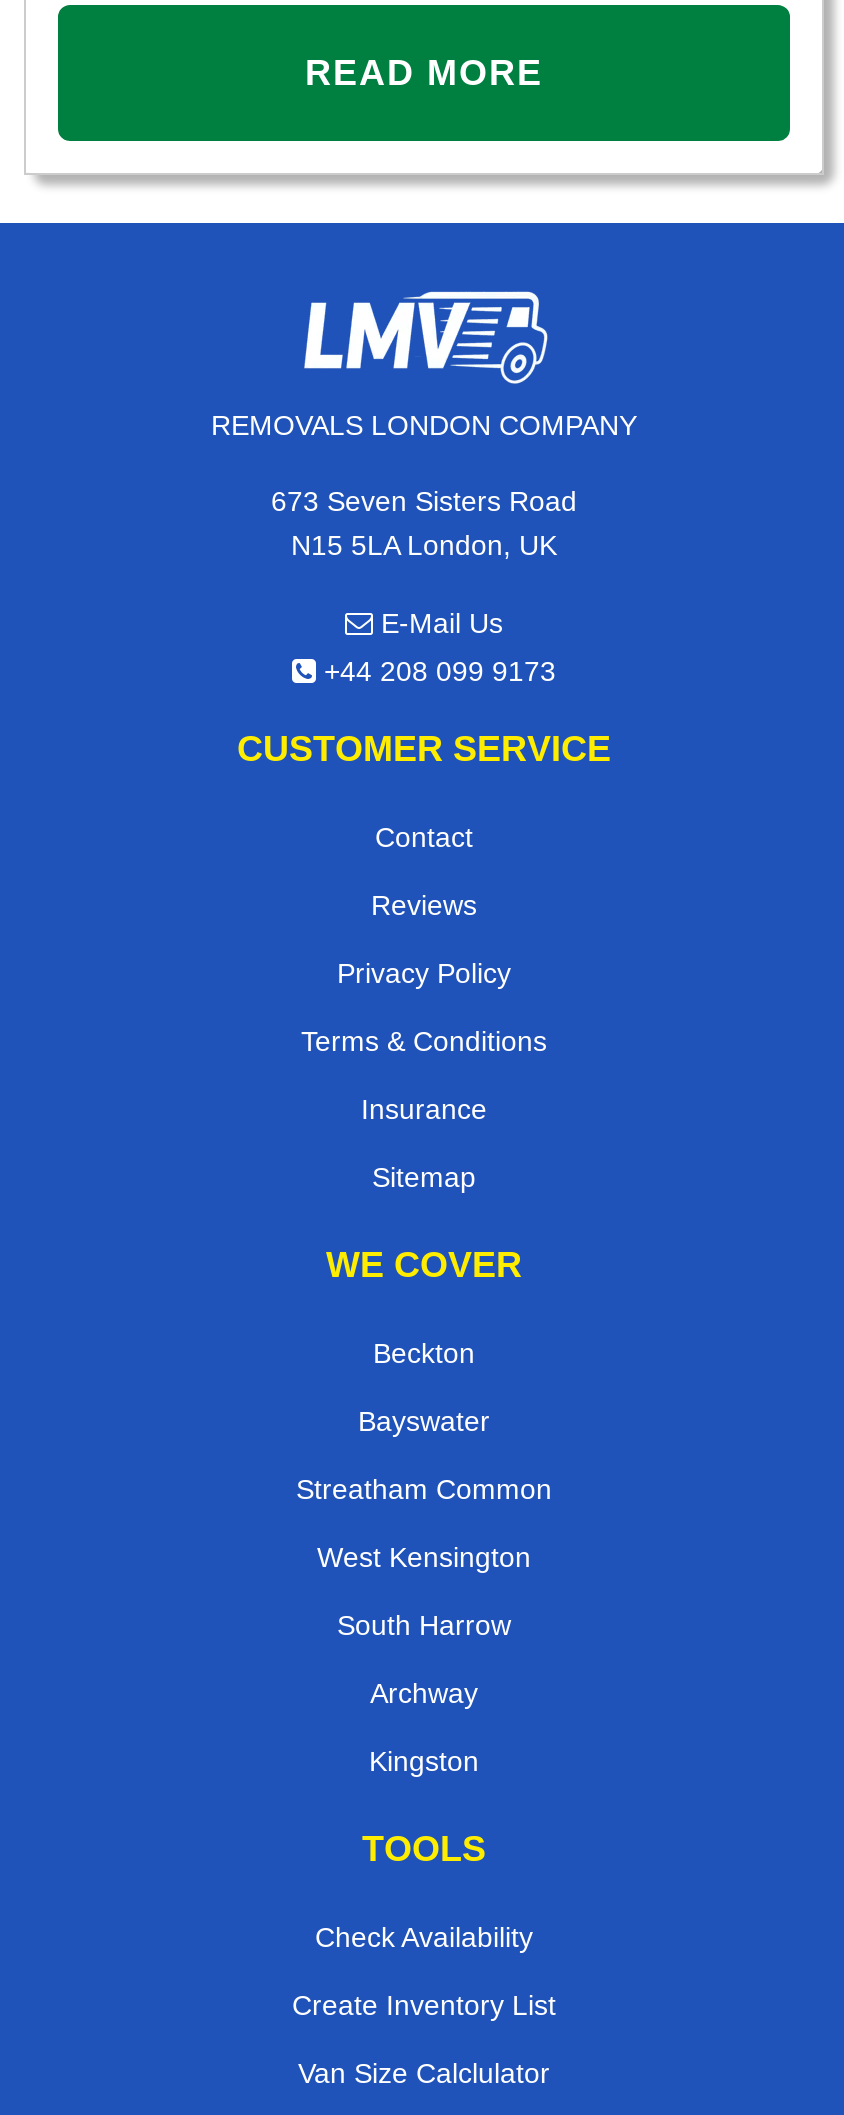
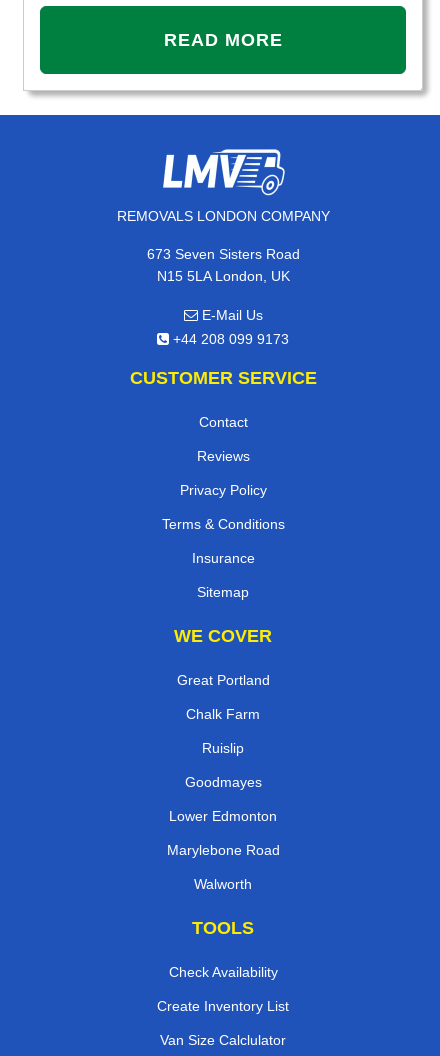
- Beckton
+ Great Portland

- Bayswater
+ Chalk Farm

- Streatham Common
+ Ruislip

- West Kensington
+ Goodmayes

- South Harrow
+ Lower Edmonton

- Archway
+ Marylebone Road

- Kingston
+ Walworth
